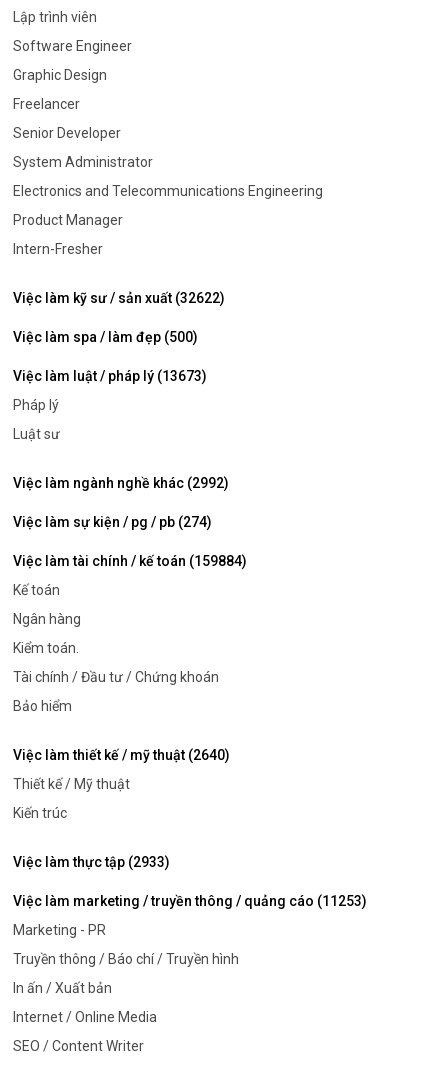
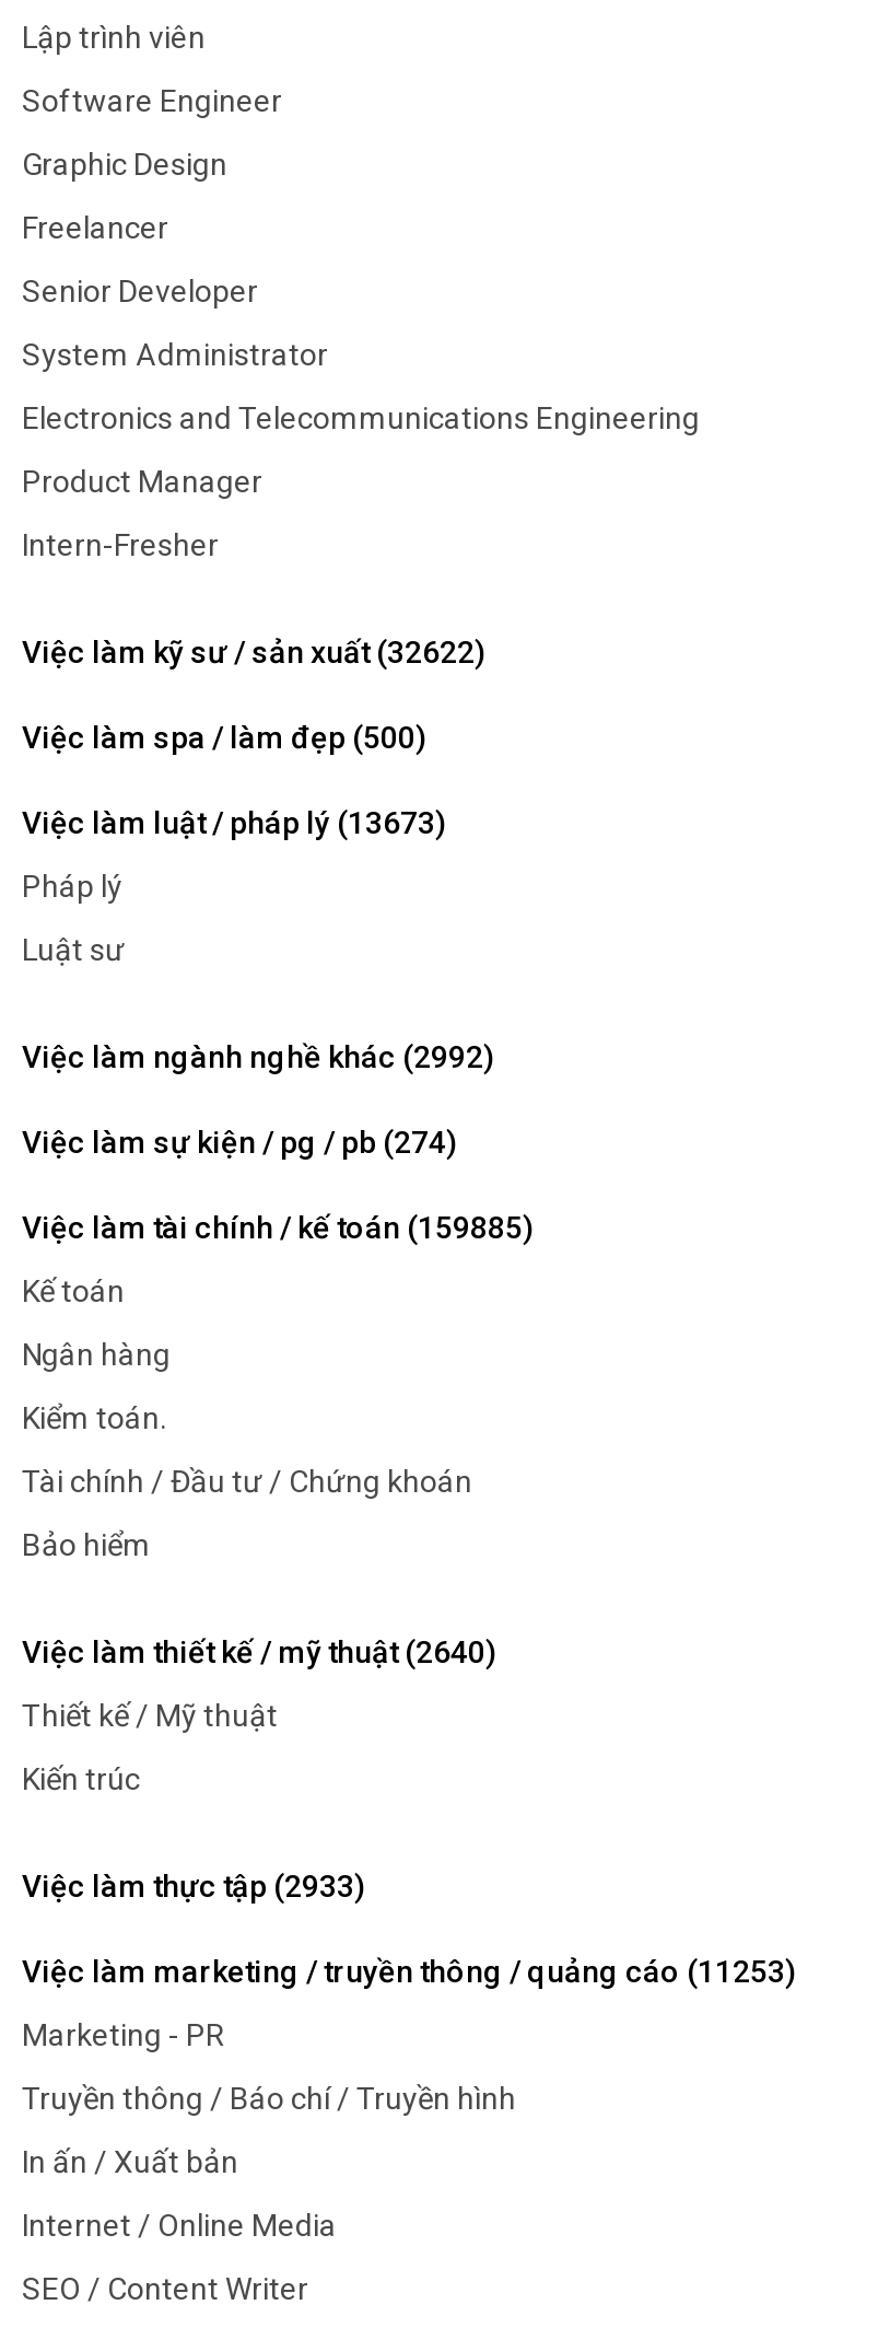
- Việc làm tài chính / kế toán (159884)
+ Việc làm tài chính / kế toán (159885)
